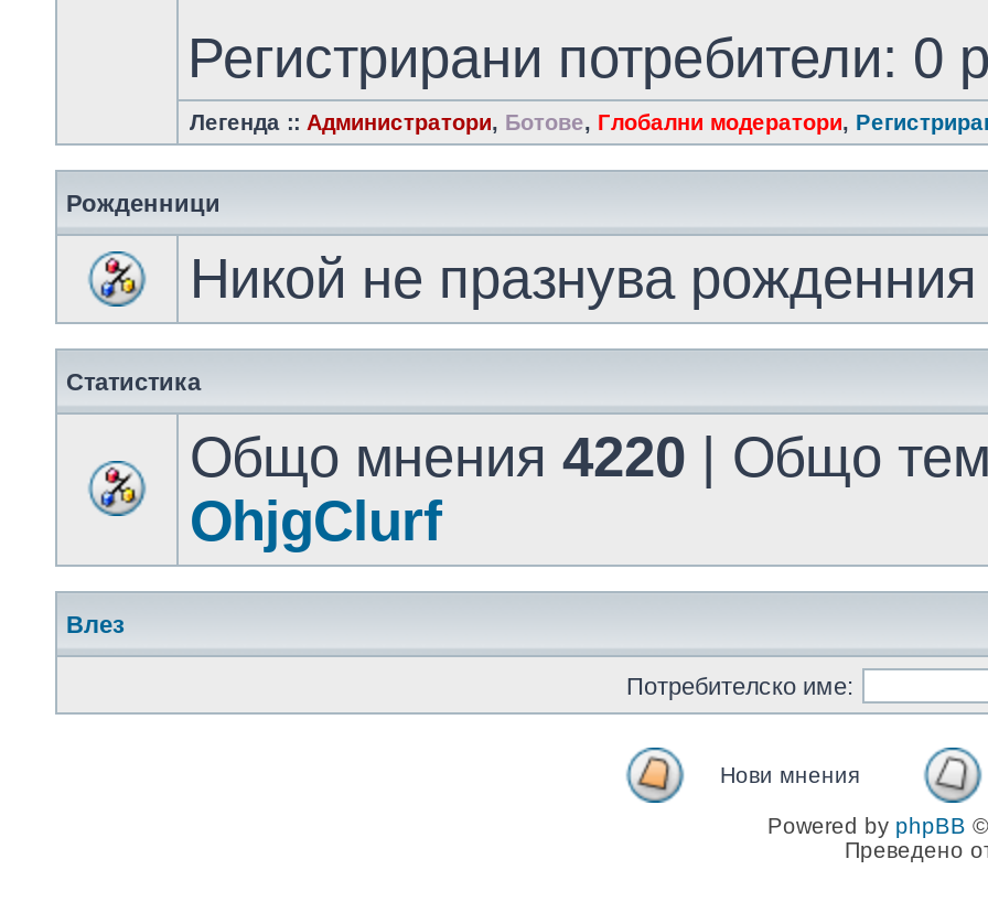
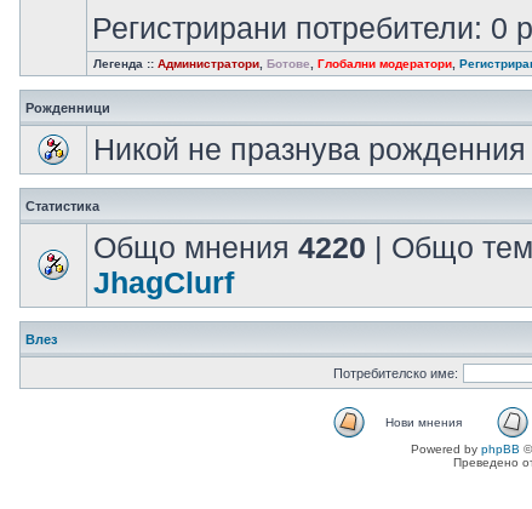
- OhjgClurf
+ JhagClurf
